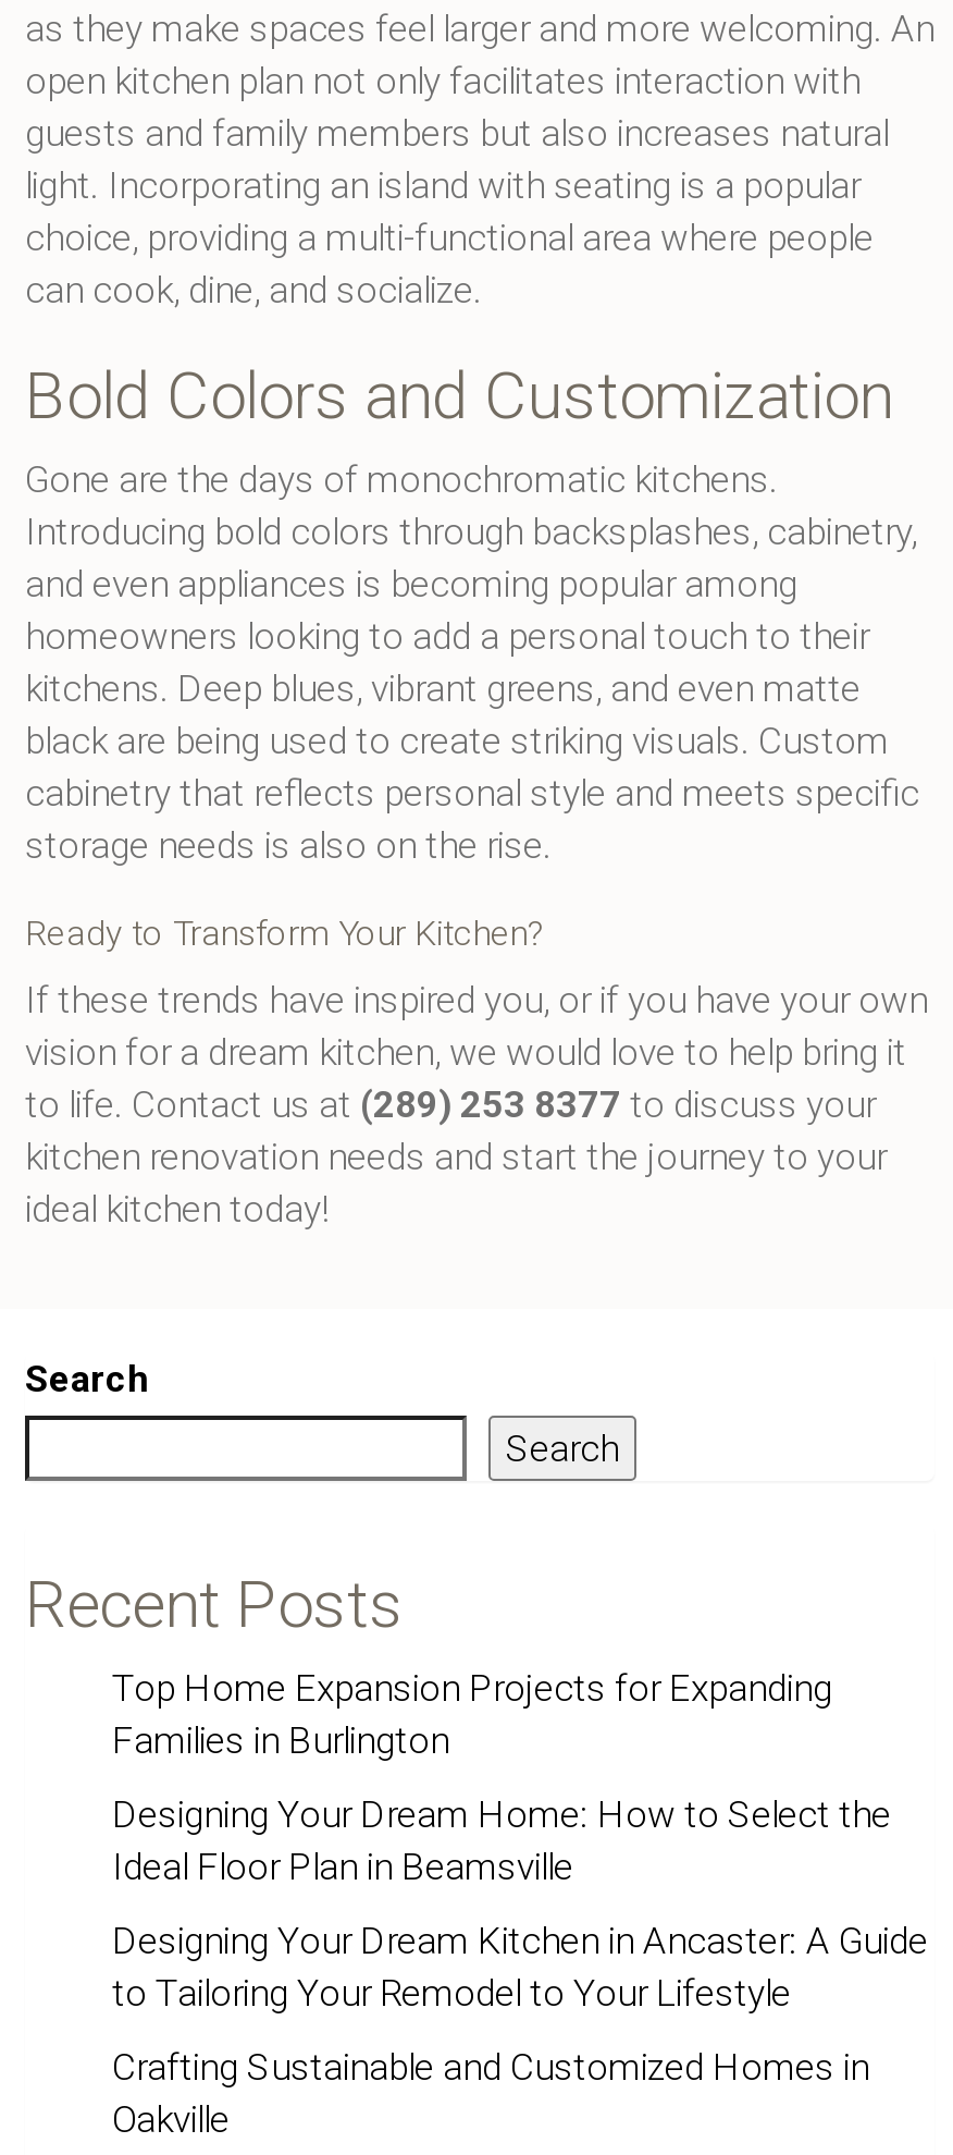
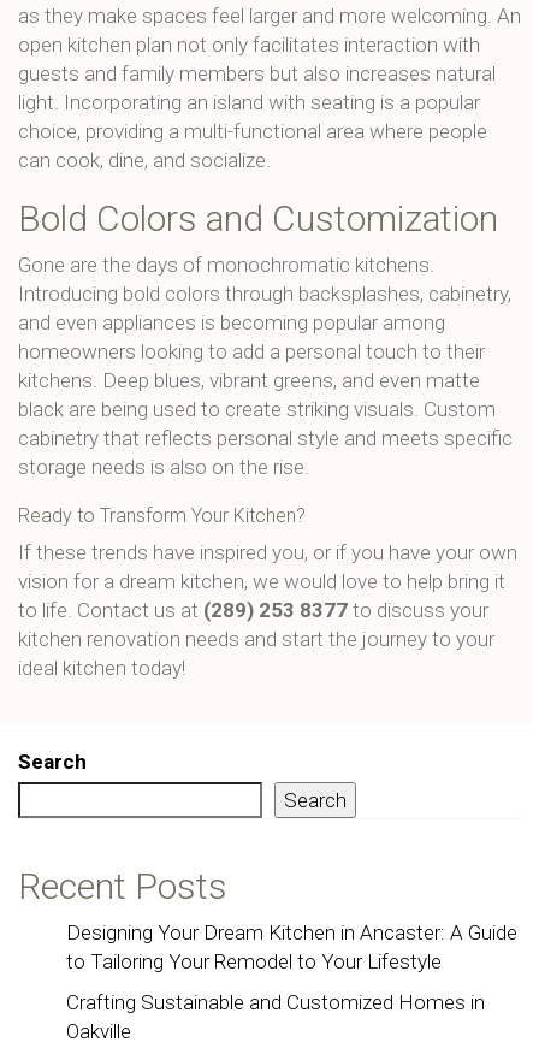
- Top Home Expansion Projects for Expanding
- Families in Burlington
- Designing Your Dream Home: How to Select the
- Ideal Floor Plan in Beamsville
